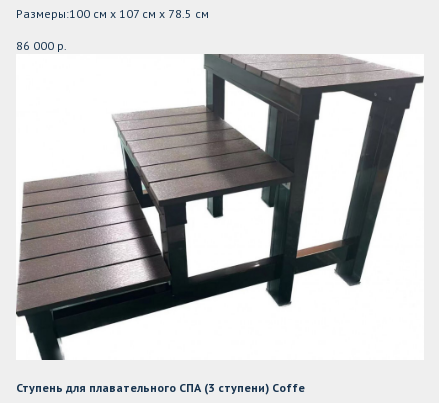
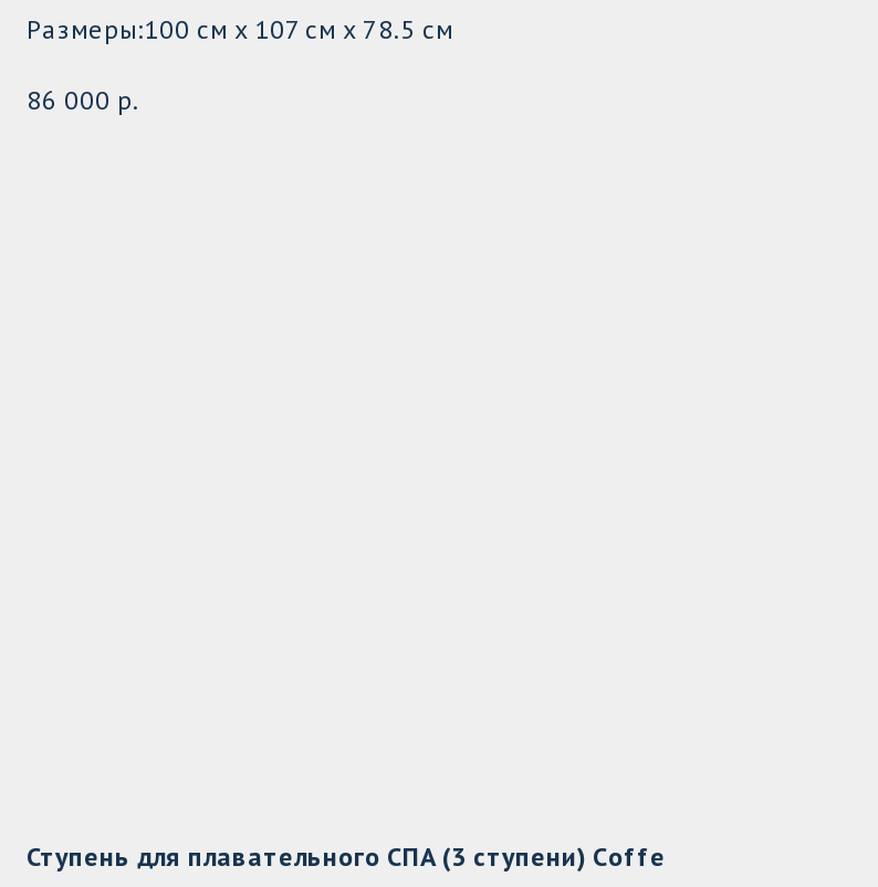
- [image]
